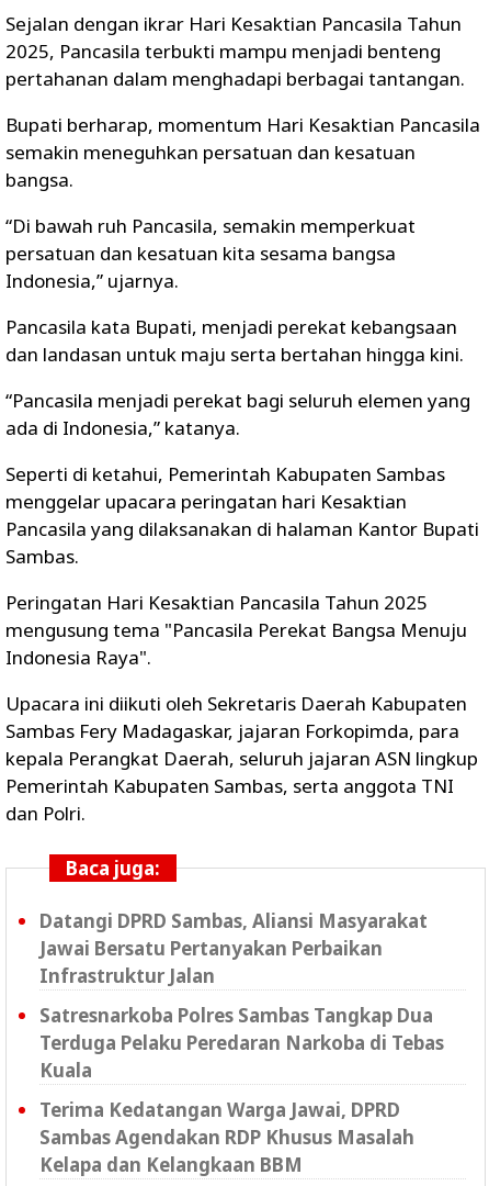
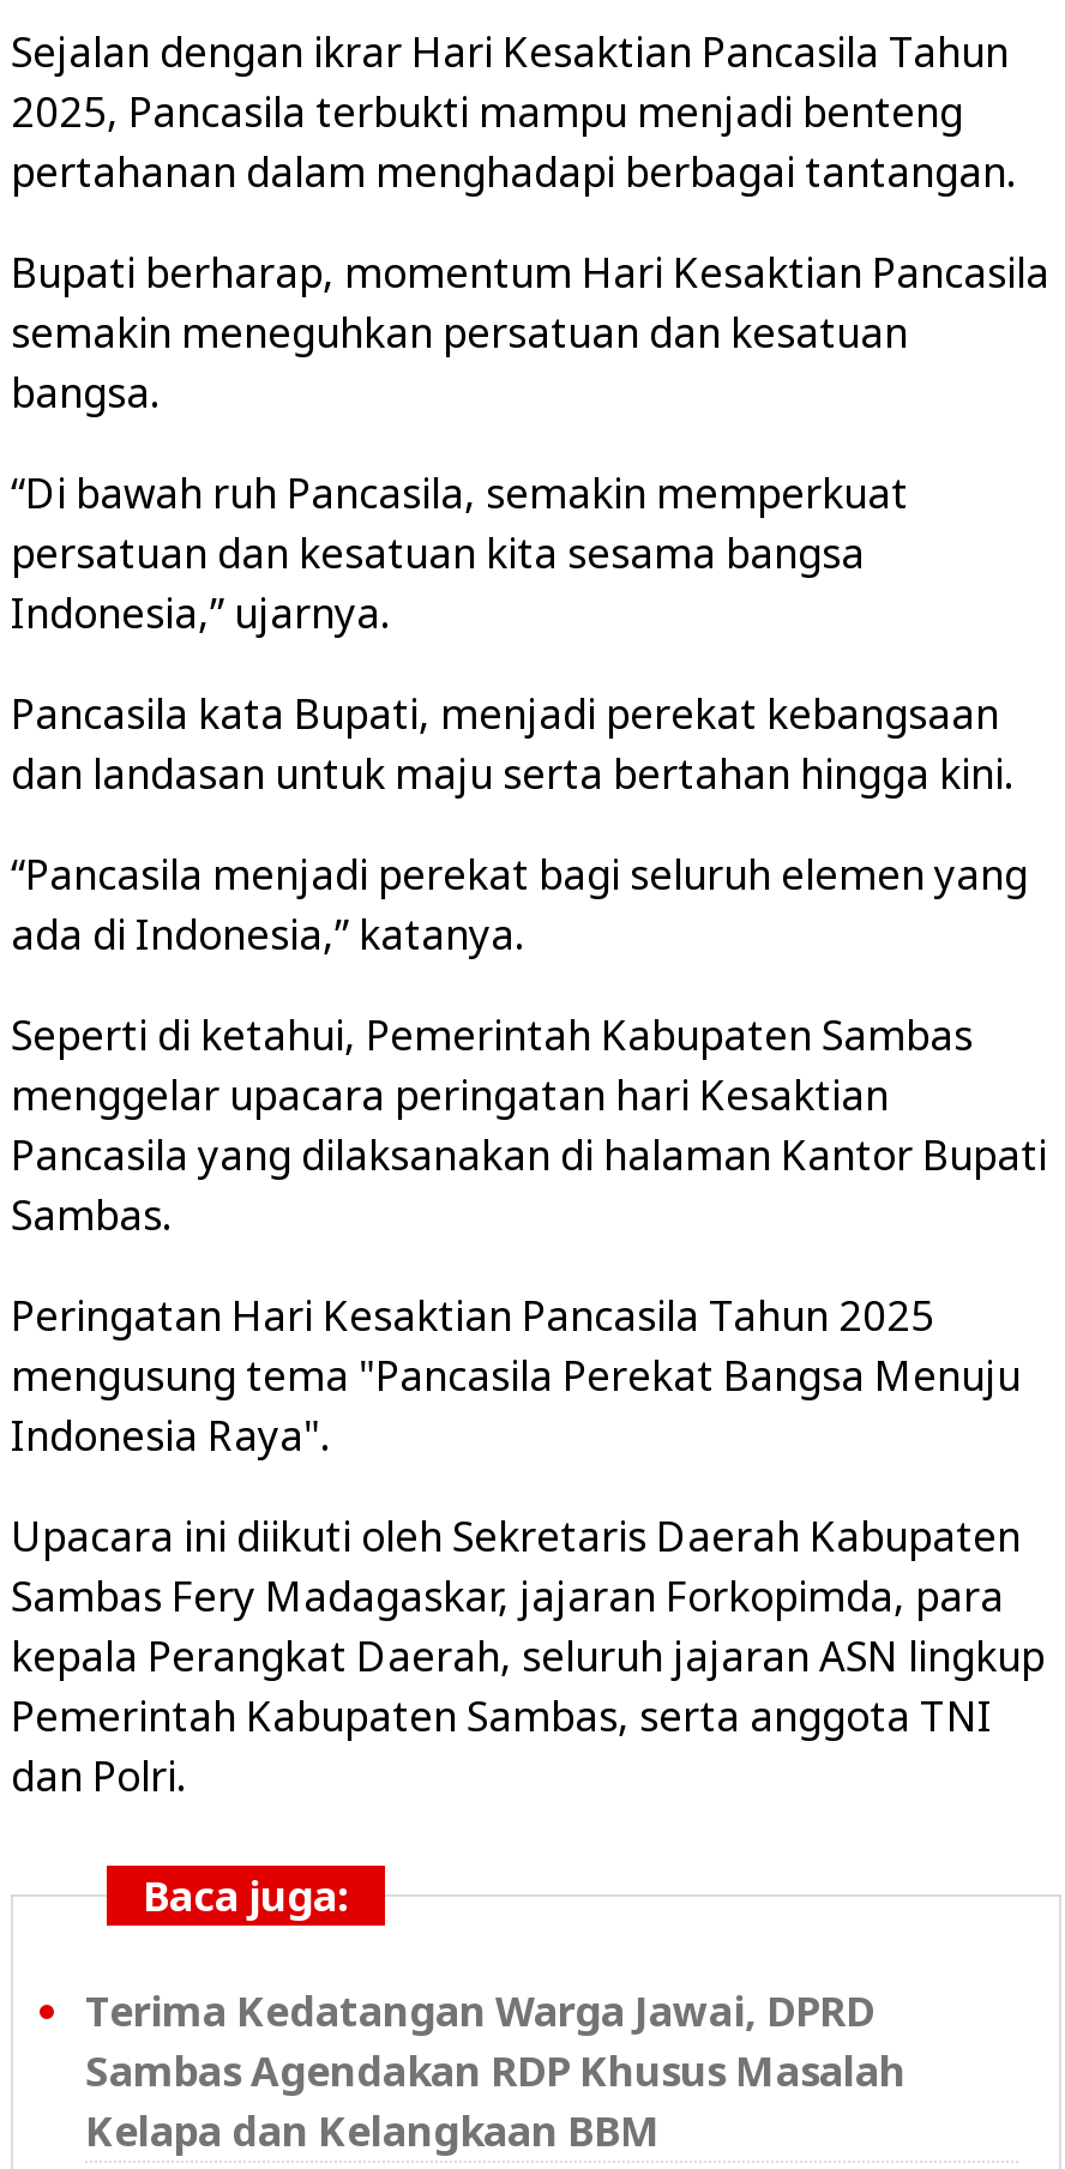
- Datangi DPRD Sambas, Aliansi Masyarakat
- Jawai Bersatu Pertanyakan Perbaikan
- Infrastruktur Jalan
- Satresnarkoba Polres Sambas Tangkap Dua
- Terduga Pelaku Peredaran Narkoba di Tebas
- Kuala
